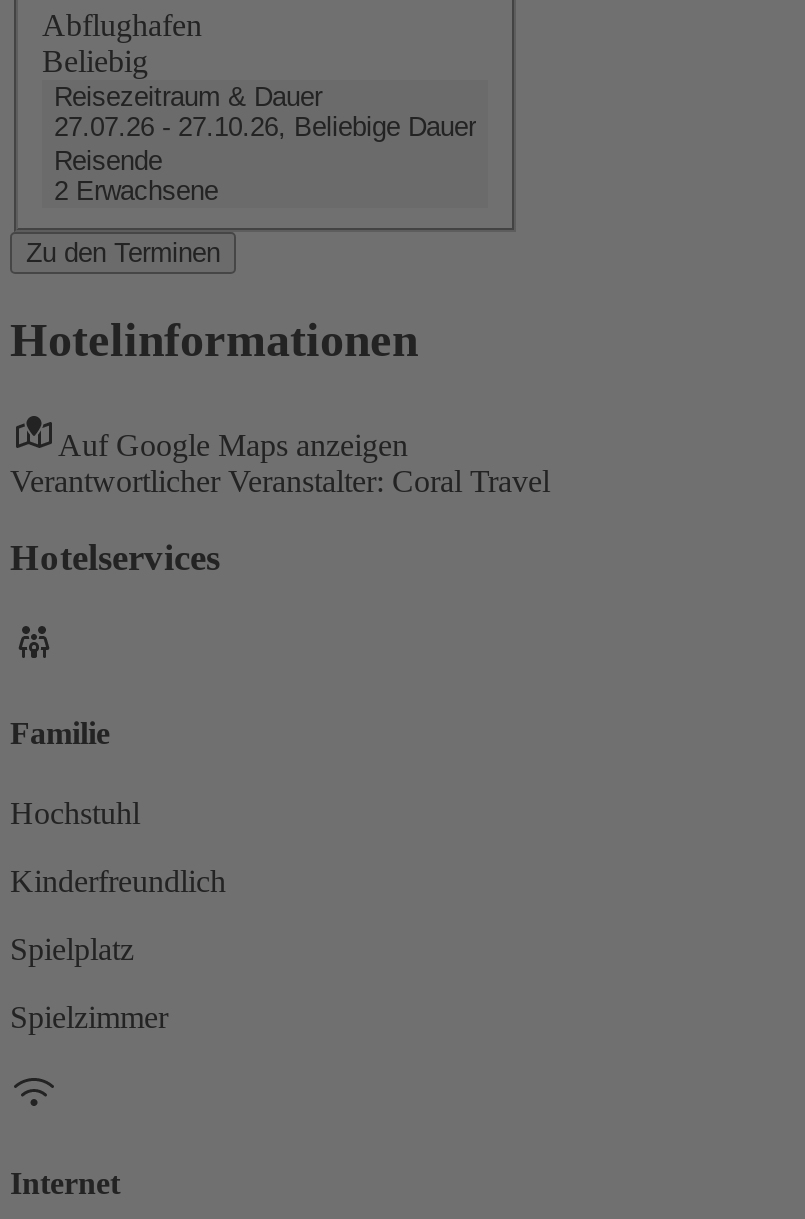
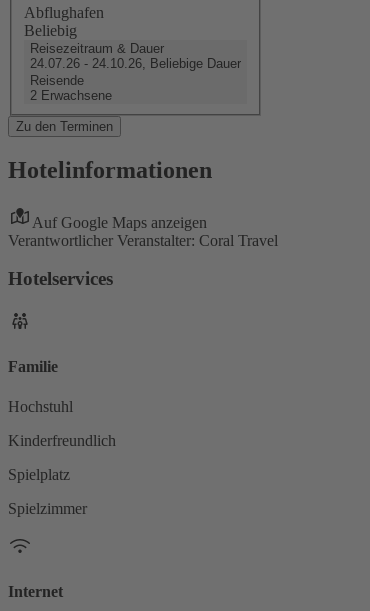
- 27.07.26 - 27.10.26, Beliebige Dauer
+ 24.07.26 - 24.10.26, Beliebige Dauer
